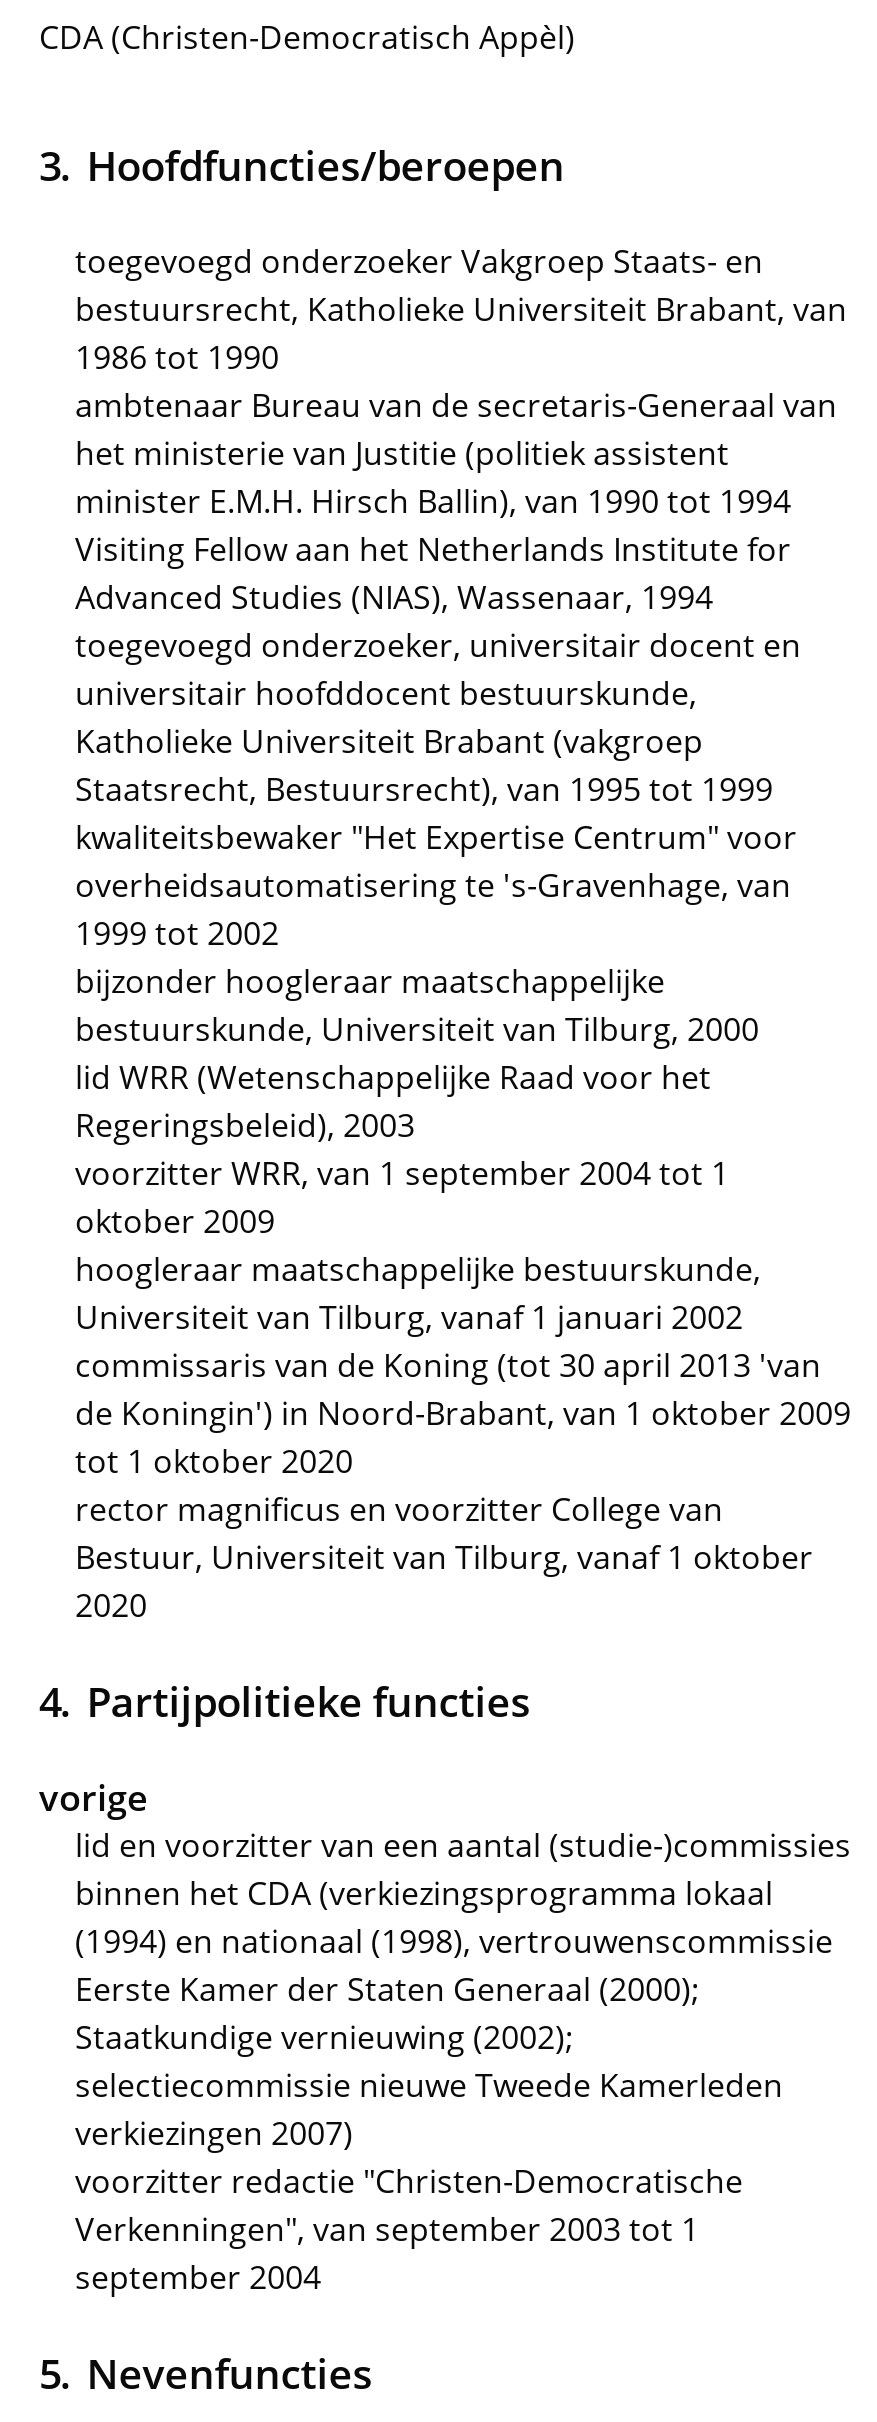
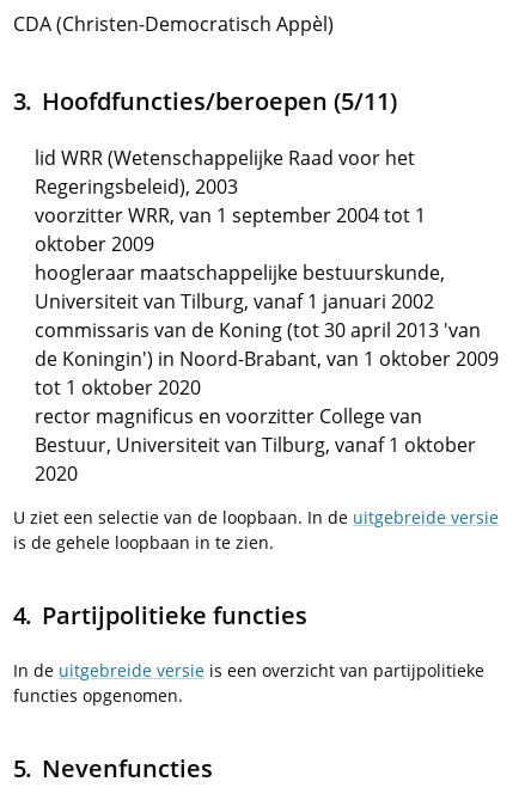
- Hoofdfuncties/beroepen
- toegevoegd onderzoeker Vakgroep Staats- en
- bestuursrecht, Katholieke Universiteit Brabant, van
- 1986 tot 1990
- ambtenaar Bureau van de secretaris-Generaal van
- het ministerie van Justitie (politiek assistent
- minister E.M.H. Hirsch Ballin), van 1990 tot 1994
- Visiting Fellow aan het Netherlands Institute for
- Advanced Studies (NIAS), Wassenaar, 1994
- toegevoegd onderzoeker, universitair docent en
- universitair hoofddocent bestuurskunde,
- Katholieke Universiteit Brabant (vakgroep
- Staatsrecht, Bestuursrecht), van 1995 tot 1999
- kwaliteitsbewaker "Het Expertise Centrum" voor
- overheidsautomatisering te 's-Gravenhage, van
- 1999 tot 2002
- bijzonder hoogleraar maatschappelijke
- bestuurskunde, Universiteit van Tilburg, 2000
+ Hoofdfuncties/beroepen (5/11)

+ U ziet een selectie van de loopbaan. In de uitgebreide versie
+ is de gehele loopbaan in te zien.

- vorige
- lid en voorzitter van een aantal (studie-)commissies
- binnen het CDA (verkiezingsprogramma lokaal
- (1994) en nationaal (1998), vertrouwenscommissie
- Eerste Kamer der Staten Generaal (2000);
- Staatkundige vernieuwing (2002);
- selectiecommissie nieuwe Tweede Kamerleden
- verkiezingen 2007)
- voorzitter redactie "Christen-Democratische
- Verkenningen", van september 2003 tot 1
- september 2004
+ In de uitgebreide versie is een overzicht van partijpolitieke
+ functies opgenomen.
